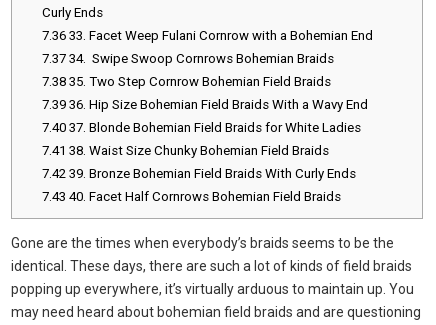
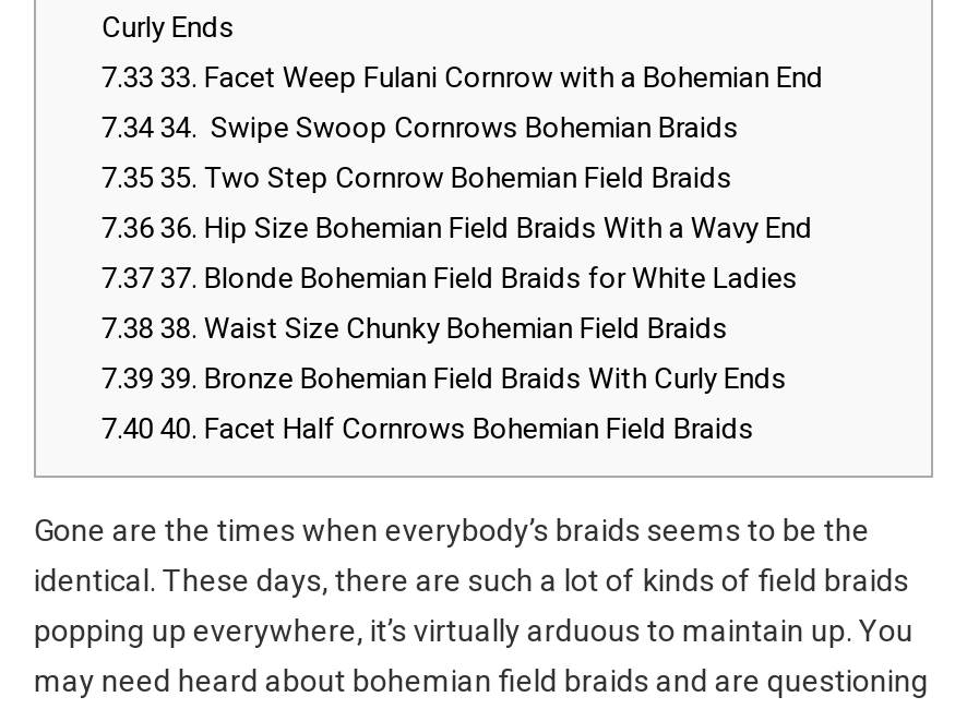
- 7.36 33. Facet Weep Fulani Cornrow with a Bohemian End
+ 7.33 33. Facet Weep Fulani Cornrow with a Bohemian End

- 7.37 34. Swipe Swoop Cornrows Bohemian Braids
+ 7.34 34. Swipe Swoop Cornrows Bohemian Braids

- 7.38 35. Two Step Cornrow Bohemian Field Braids
+ 7.35 35. Two Step Cornrow Bohemian Field Braids

- 7.39 36. Hip Size Bohemian Field Braids With a Wavy End
+ 7.36 36. Hip Size Bohemian Field Braids With a Wavy End

- 7.40 37. Blonde Bohemian Field Braids for White Ladies
+ 7.37 37. Blonde Bohemian Field Braids for White Ladies

- 7.41 38. Waist Size Chunky Bohemian Field Braids
+ 7.38 38. Waist Size Chunky Bohemian Field Braids

- 7.42 39. Bronze Bohemian Field Braids With Curly Ends
+ 7.39 39. Bronze Bohemian Field Braids With Curly Ends

- 7.43 40. Facet Half Cornrows Bohemian Field Braids
+ 7.40 40. Facet Half Cornrows Bohemian Field Braids
